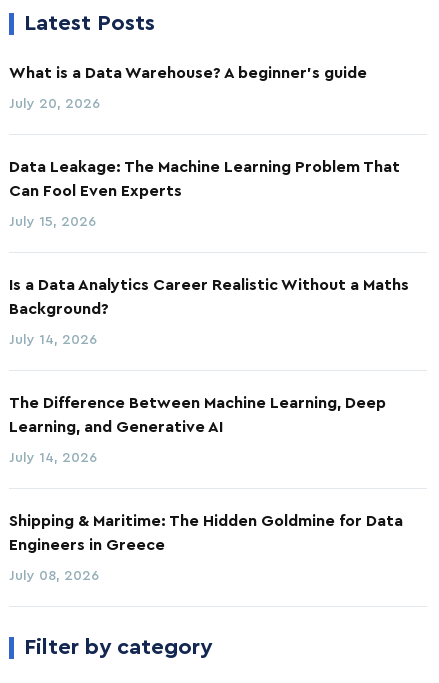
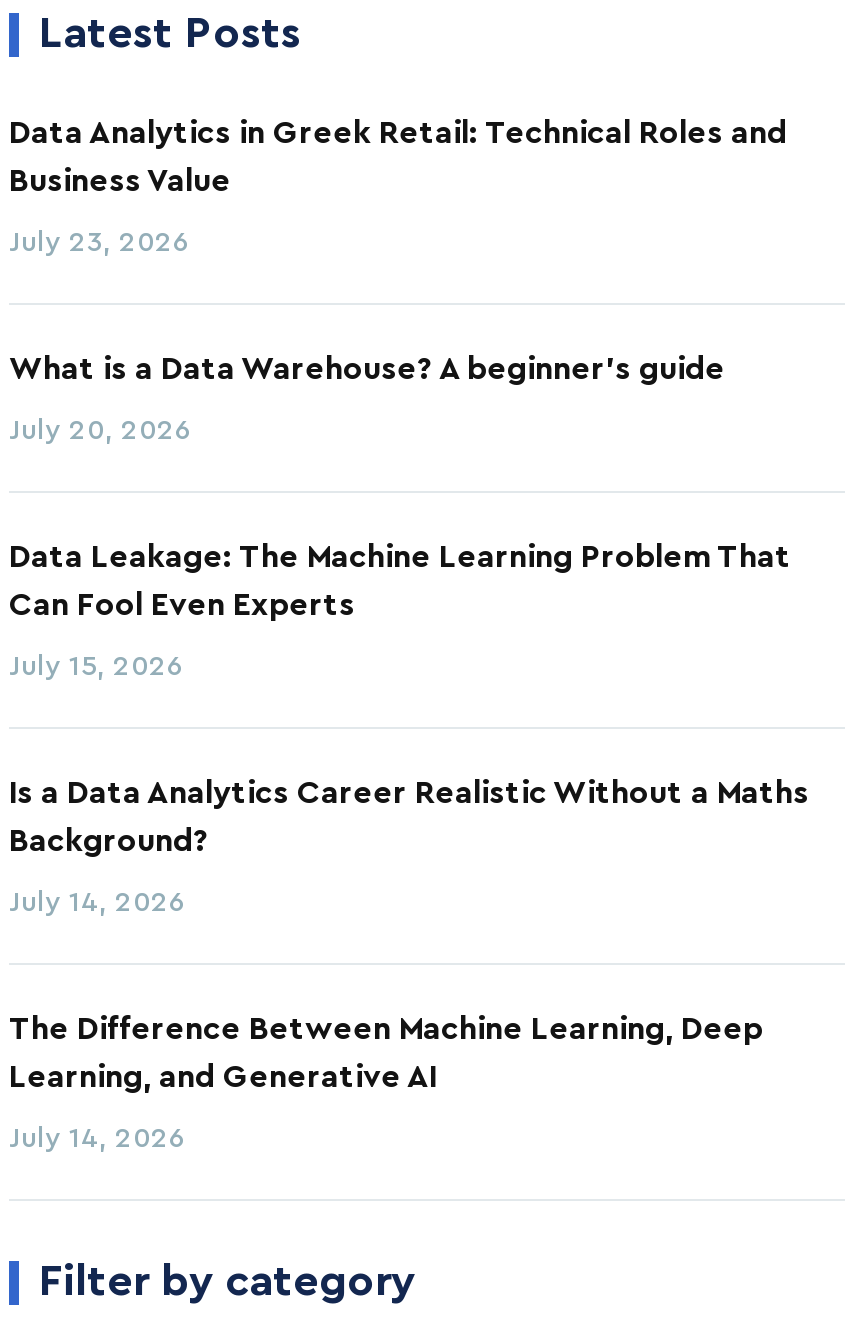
+ Data Analytics in Greek Retail: Technical Roles and
+ Business Value
+ July 23, 2026

moved down: What is a Data Warehouse? A beginner's guide | July 20, 2026 | Data Leakage: The Machine Learning Problem That | ... | Learning, and Generative AI | July 14, 2026

- Shipping & Maritime: The Hidden Goldmine for Data
- Engineers in Greece
- July 08, 2026
